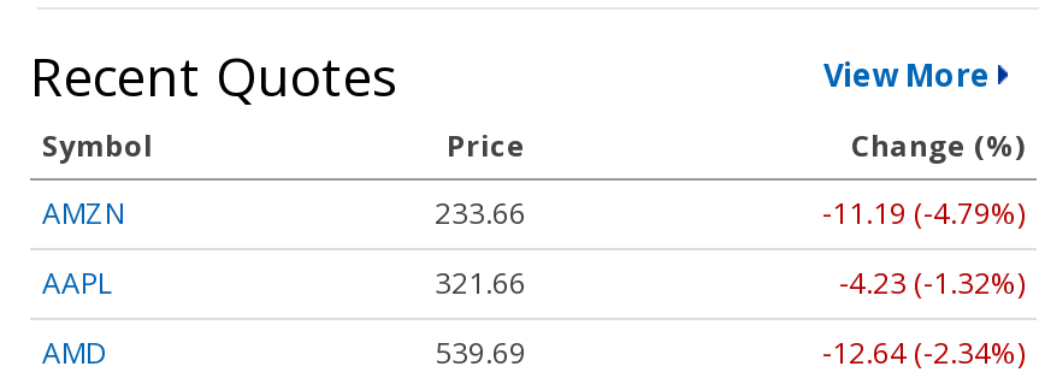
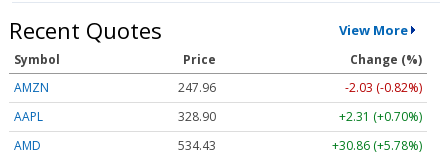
- 233.66
+ 247.96

- -11.19 (-4.79%)
+ -2.03 (-0.82%)

- 321.66
+ 328.90

- -4.23 (-1.32%)
+ +2.31 (+0.70%)

- 539.69
+ 534.43

- -12.64 (-2.34%)
+ +30.86 (+5.78%)
